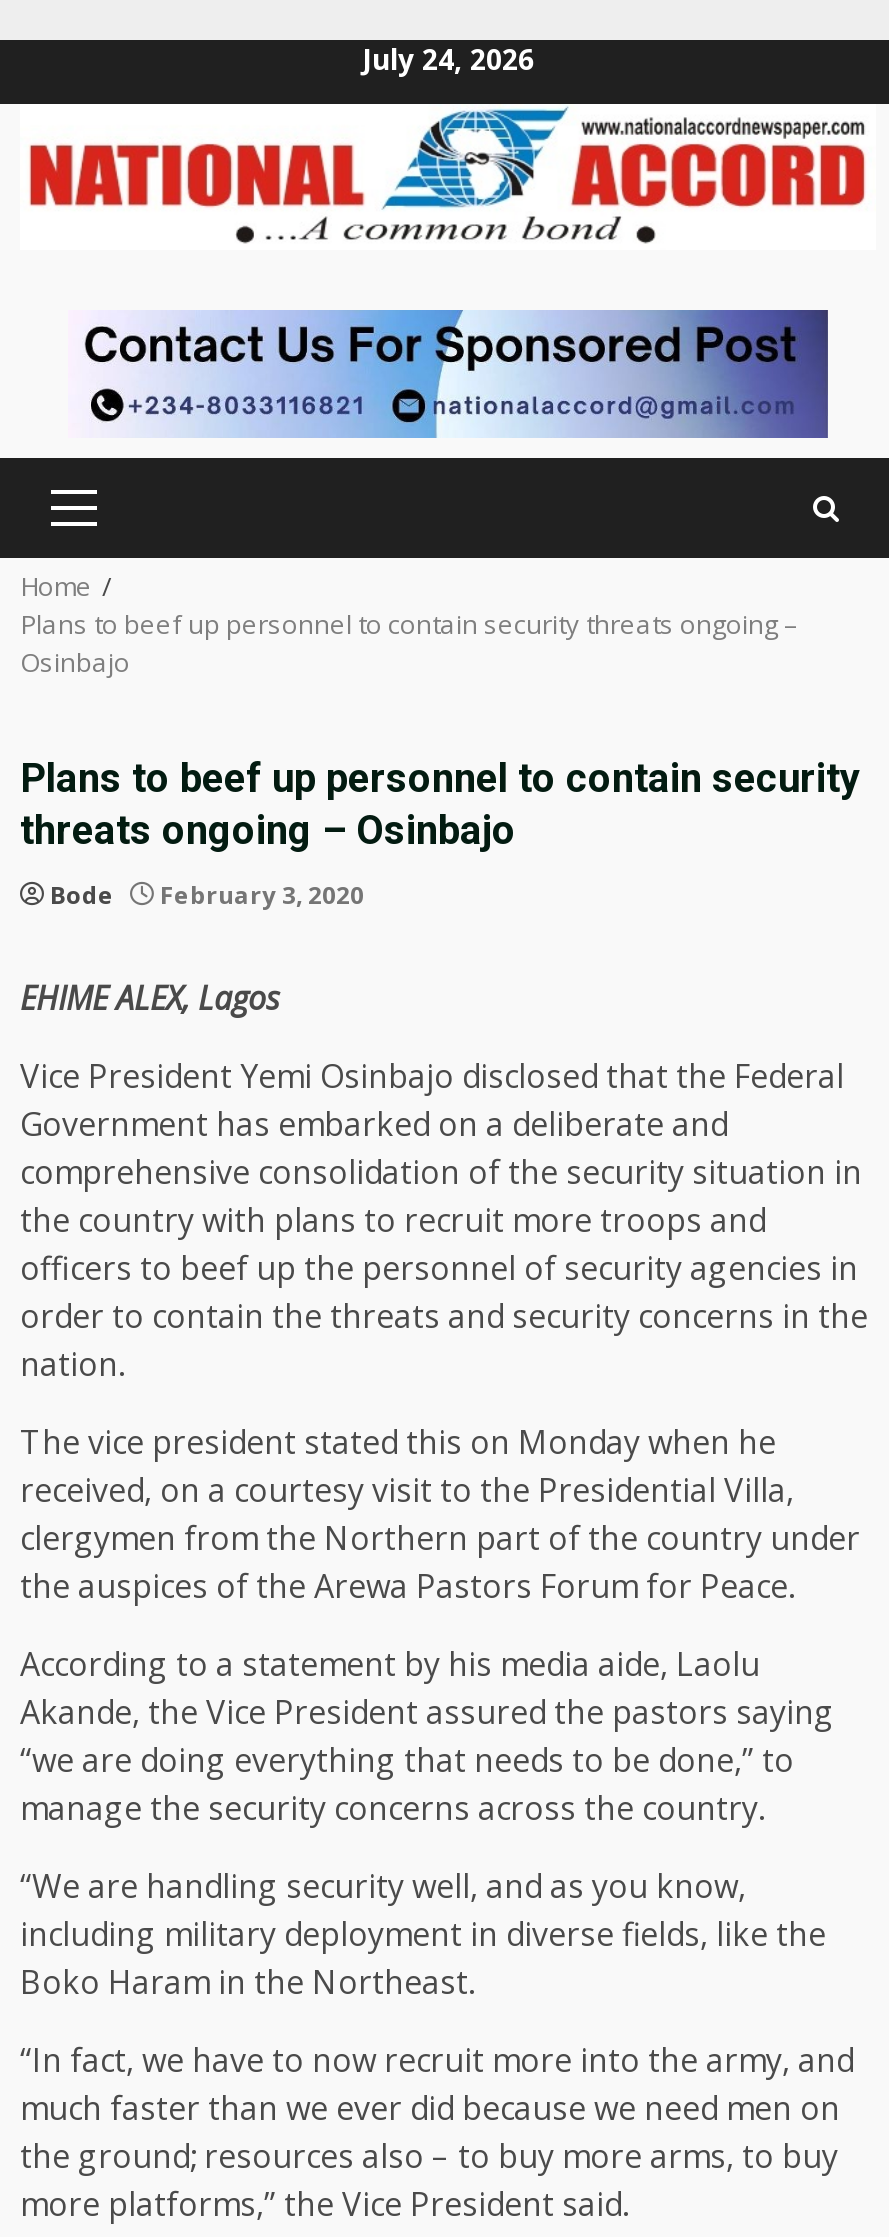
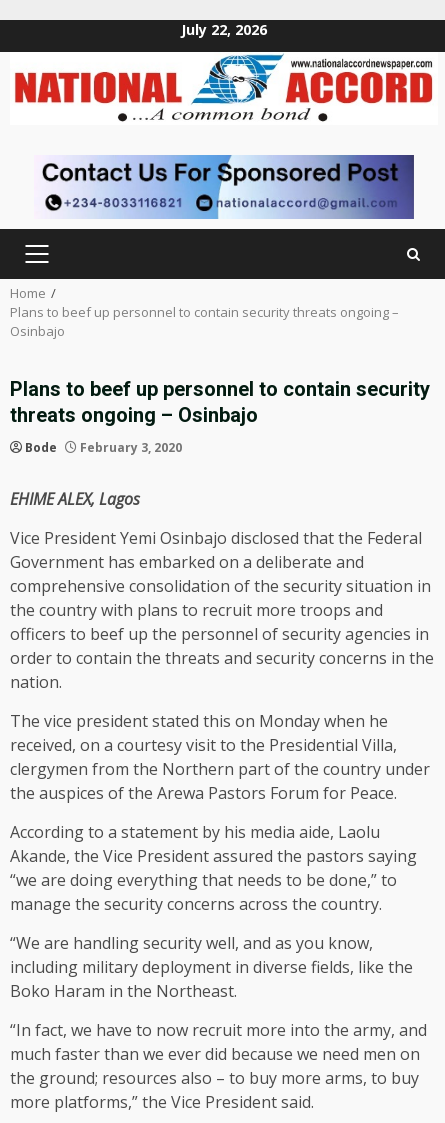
- July 24, 2026
+ July 22, 2026
